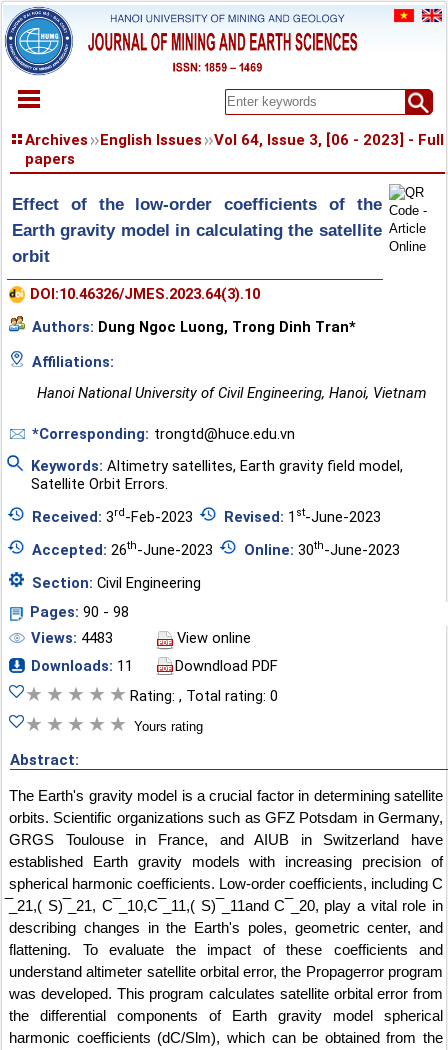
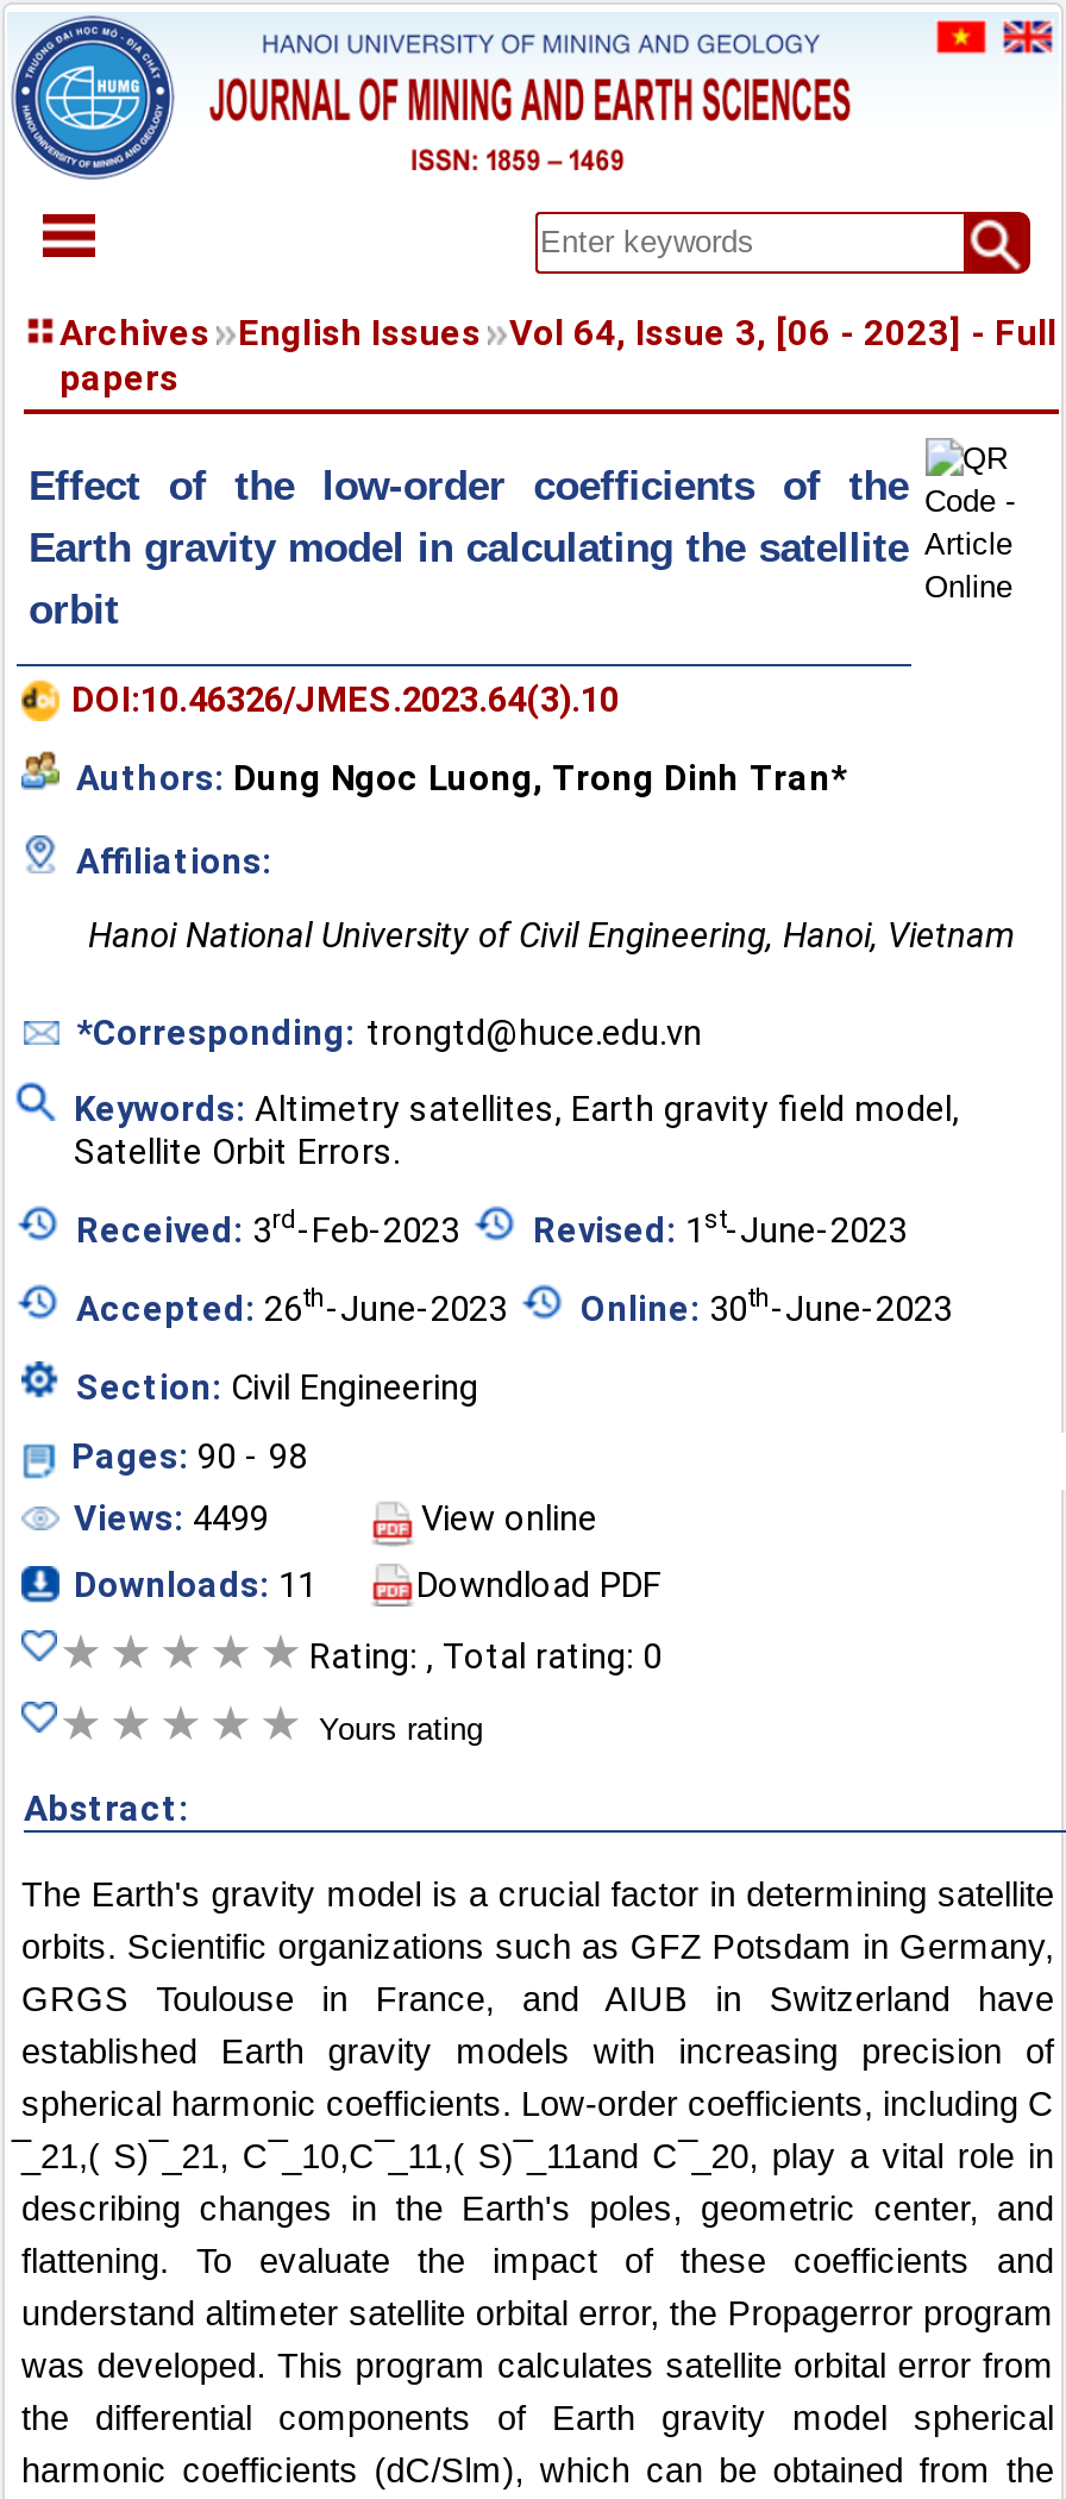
- Views: 4483
+ Views: 4499
